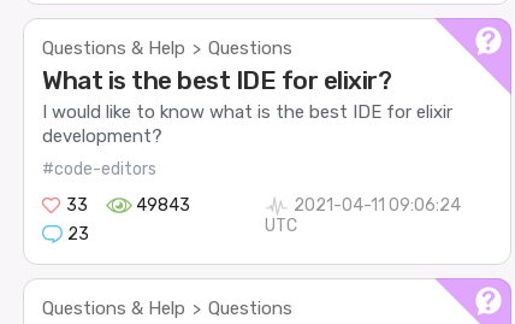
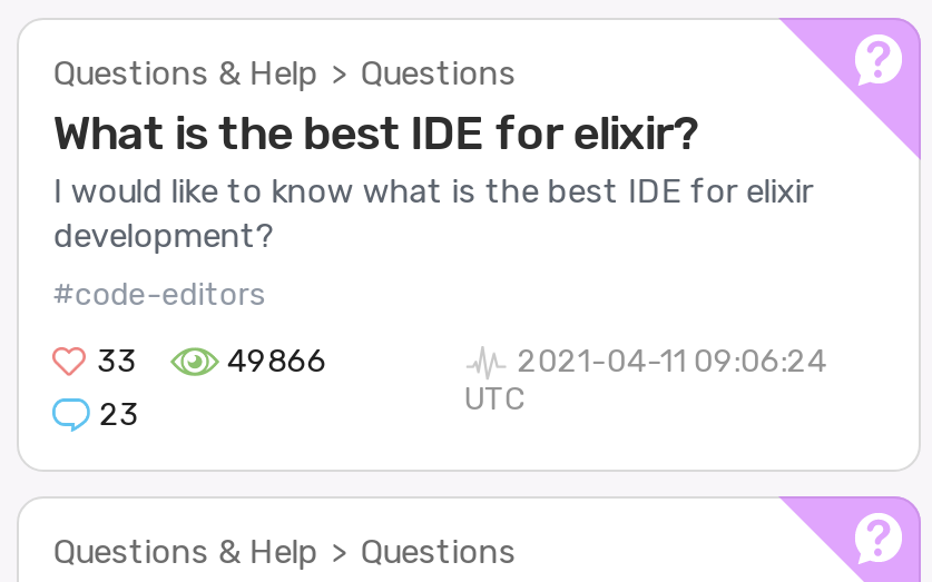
- 49843
+ 49866
